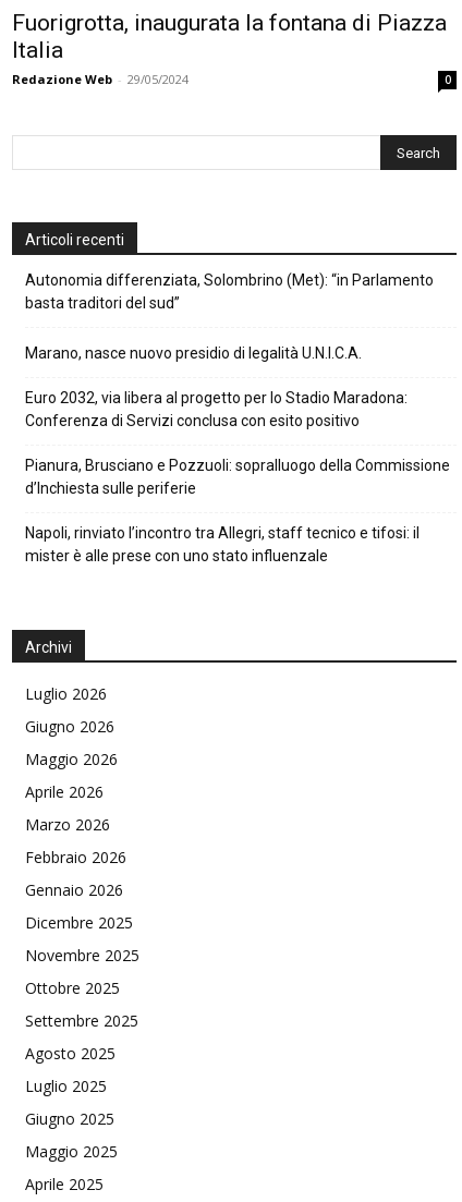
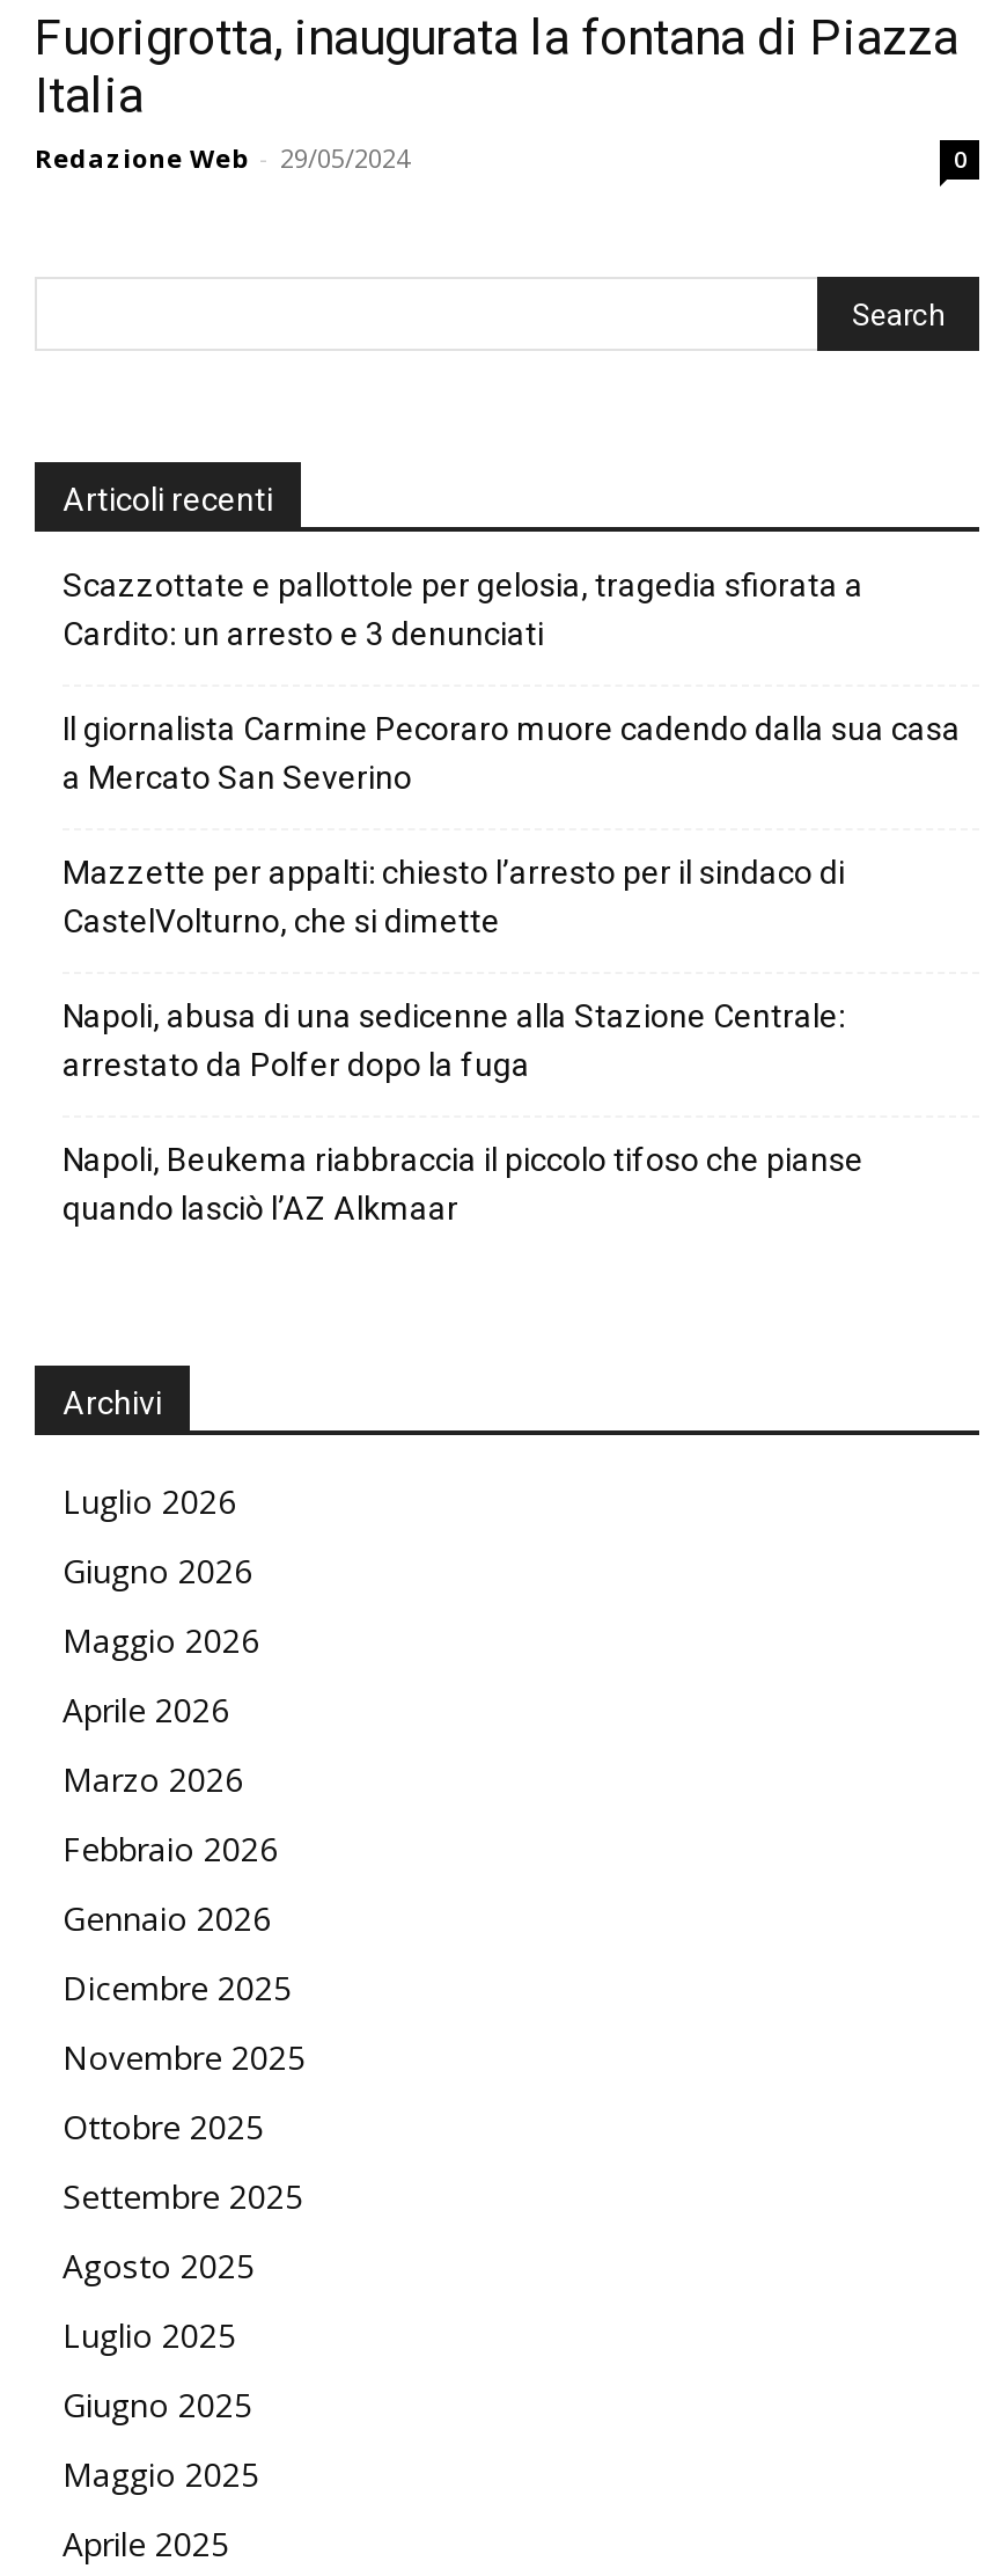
- Autonomia differenziata, Solombrino (Met): “in Parlamento
- basta traditori del sud”
+ Scazzottate e pallottole per gelosia, tragedia sfiorata a
+ Cardito: un arresto e 3 denunciati

- Marano, nasce nuovo presidio di legalità U.N.I.C.A.
+ Il giornalista Carmine Pecoraro muore cadendo dalla sua casa
+ a Mercato San Severino

- Euro 2032, via libera al progetto per lo Stadio Maradona:
- Conferenza di Servizi conclusa con esito positivo
+ Mazzette per appalti: chiesto l’arresto per il sindaco di
+ CastelVolturno, che si dimette

- Pianura, Brusciano e Pozzuoli: sopralluogo della Commissione
- d’Inchiesta sulle periferie
+ Napoli, abusa di una sedicenne alla Stazione Centrale:
+ arrestato da Polfer dopo la fuga

- Napoli, rinviato l’incontro tra Allegri, staff tecnico e tifosi: il
- mister è alle prese con uno stato influenzale
+ Napoli, Beukema riabbraccia il piccolo tifoso che pianse
+ quando lasciò l’AZ Alkmaar
